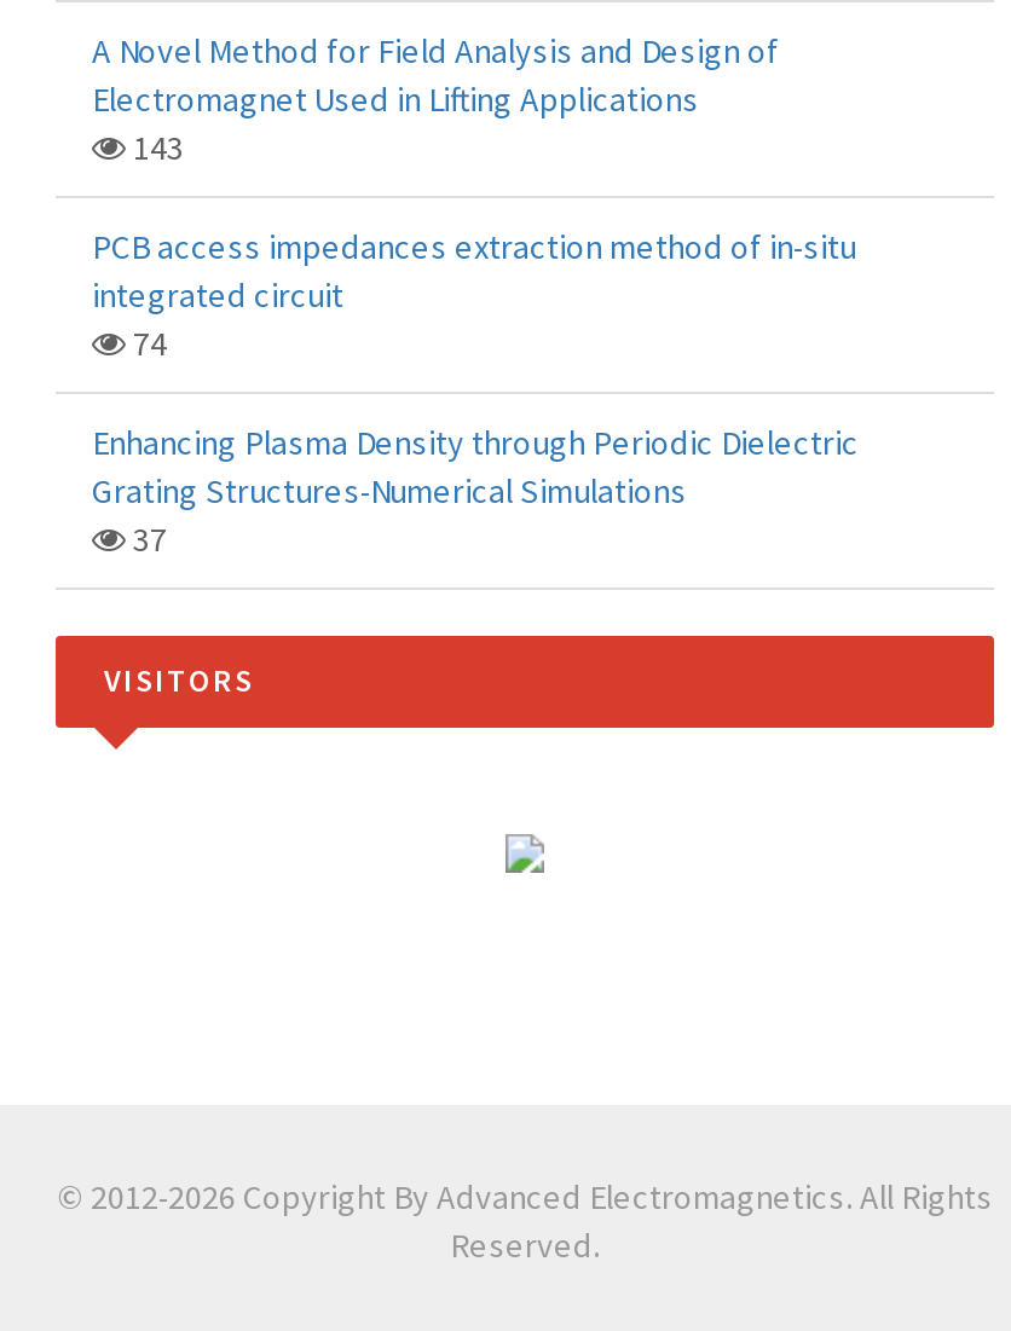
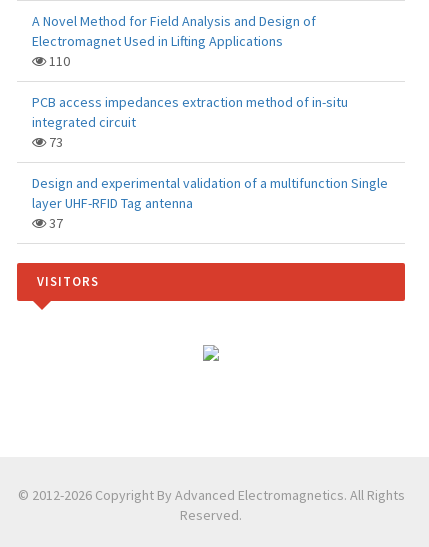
- 143
+ 110

- 74
+ 73

- Enhancing Plasma Density through Periodic Dielectric
- Grating Structures-Numerical Simulations
+ Design and experimental validation of a multifunction Single
+ layer UHF-RFID Tag antenna
